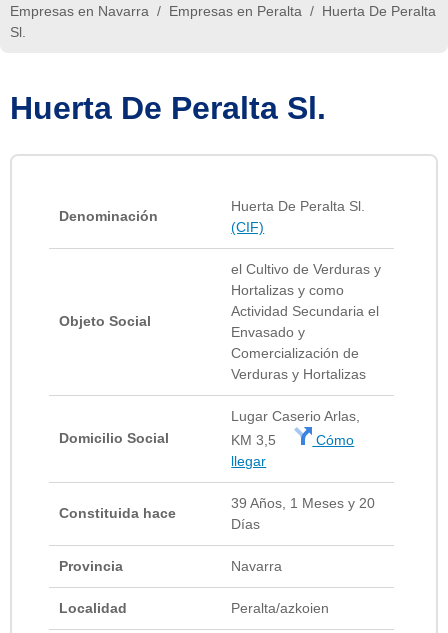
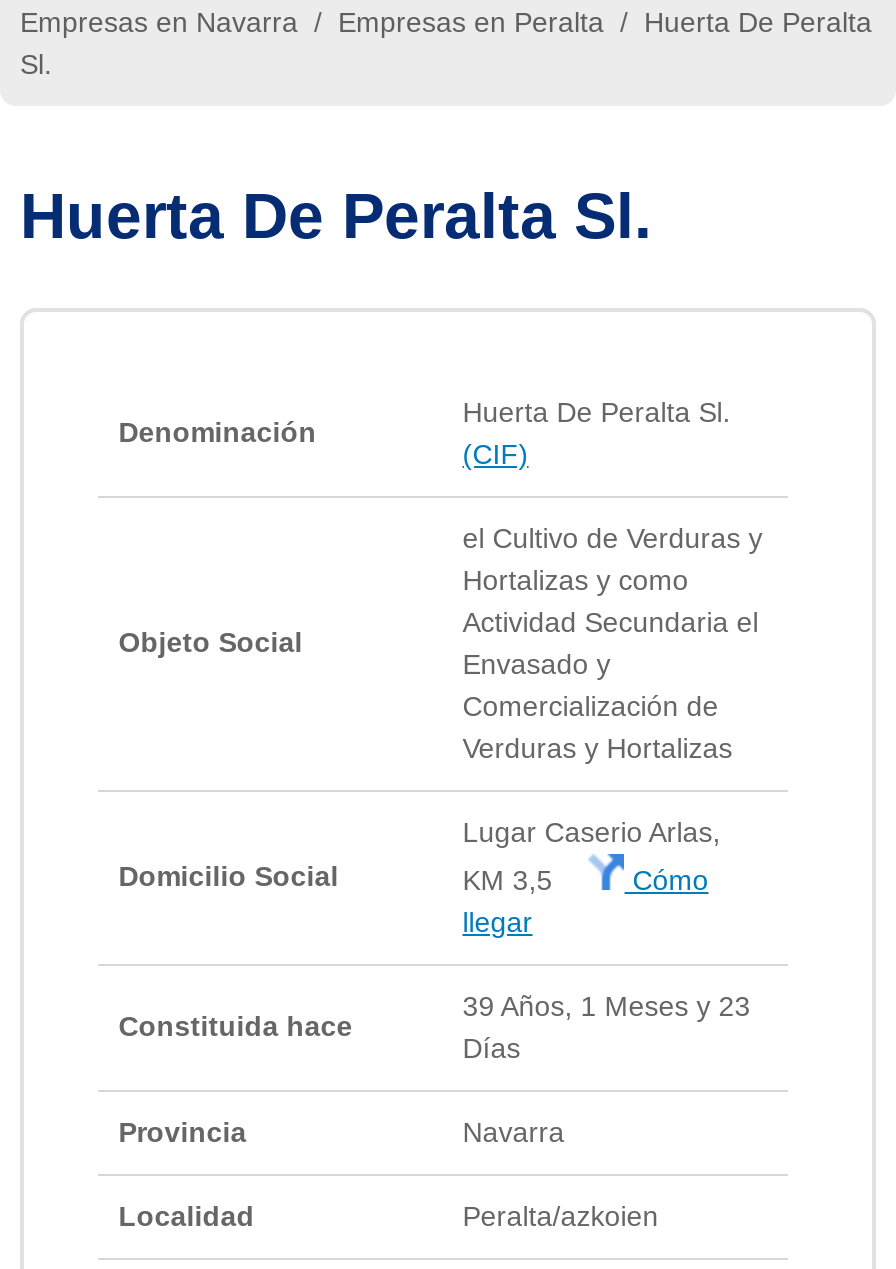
- 39 Años, 1 Meses y 20
+ 39 Años, 1 Meses y 23
